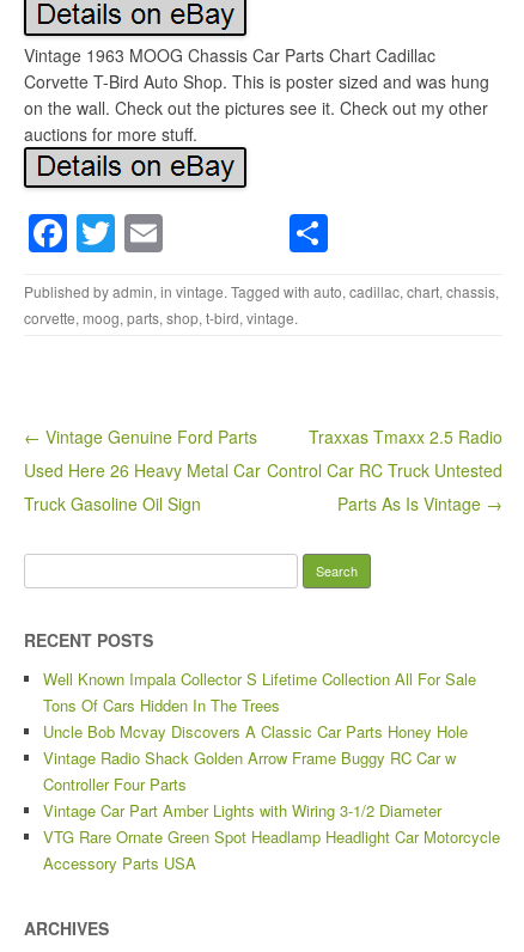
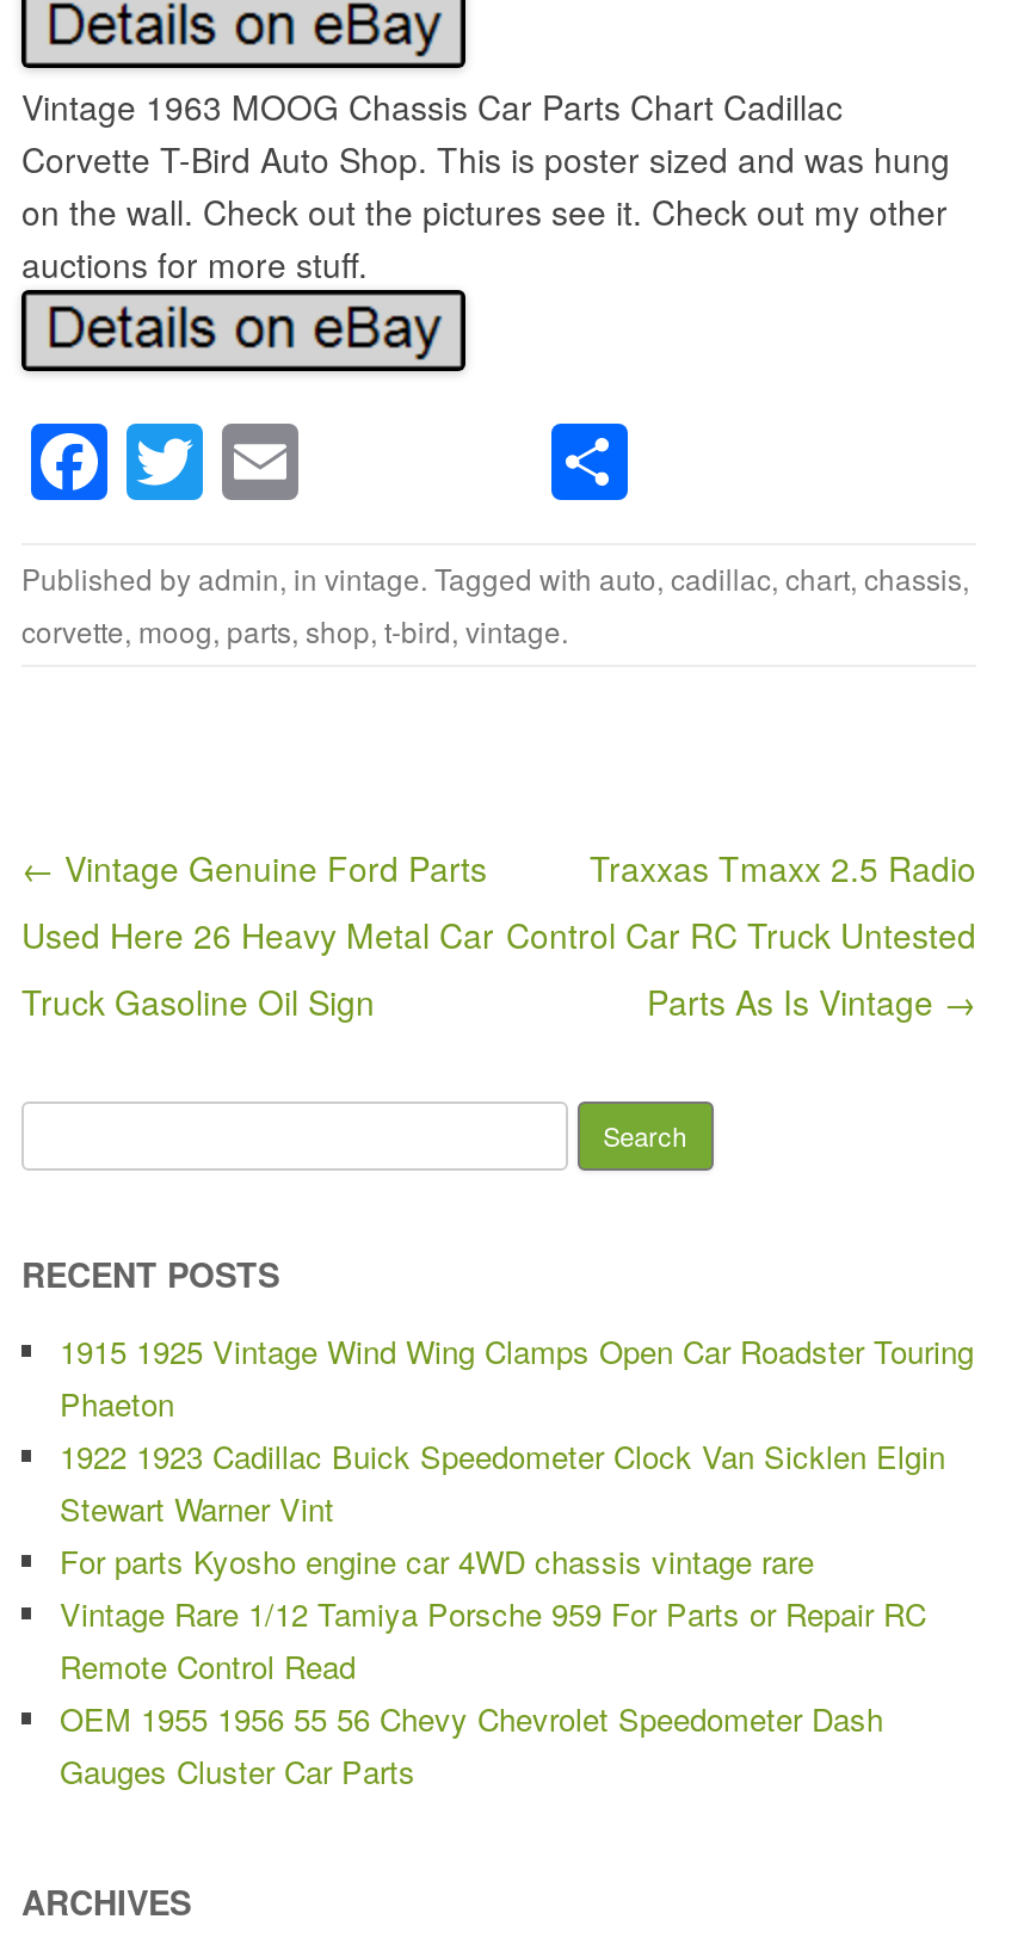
- Well Known Impala Collector S Lifetime Collection All For Sale
- Tons Of Cars Hidden In The Trees
- Uncle Bob Mcvay Discovers A Classic Car Parts Honey Hole
- Vintage Radio Shack Golden Arrow Frame Buggy RC Car w
- Controller Four Parts
- Vintage Car Part Amber Lights with Wiring 3-1/2 Diameter
- VTG Rare Ornate Green Spot Headlamp Headlight Car Motorcycle
- Accessory Parts USA
+ 1915 1925 Vintage Wind Wing Clamps Open Car Roadster Touring
+ Phaeton
+ 1922 1923 Cadillac Buick Speedometer Clock Van Sicklen Elgin
+ Stewart Warner Vint
+ For parts Kyosho engine car 4WD chassis vintage rare
+ Vintage Rare 1/12 Tamiya Porsche 959 For Parts or Repair RC
+ Remote Control Read
+ OEM 1955 1956 55 56 Chevy Chevrolet Speedometer Dash
+ Gauges Cluster Car Parts
